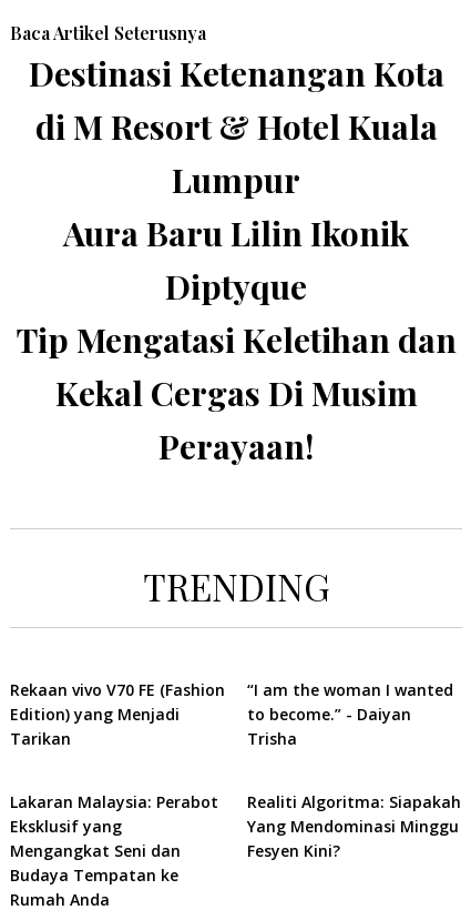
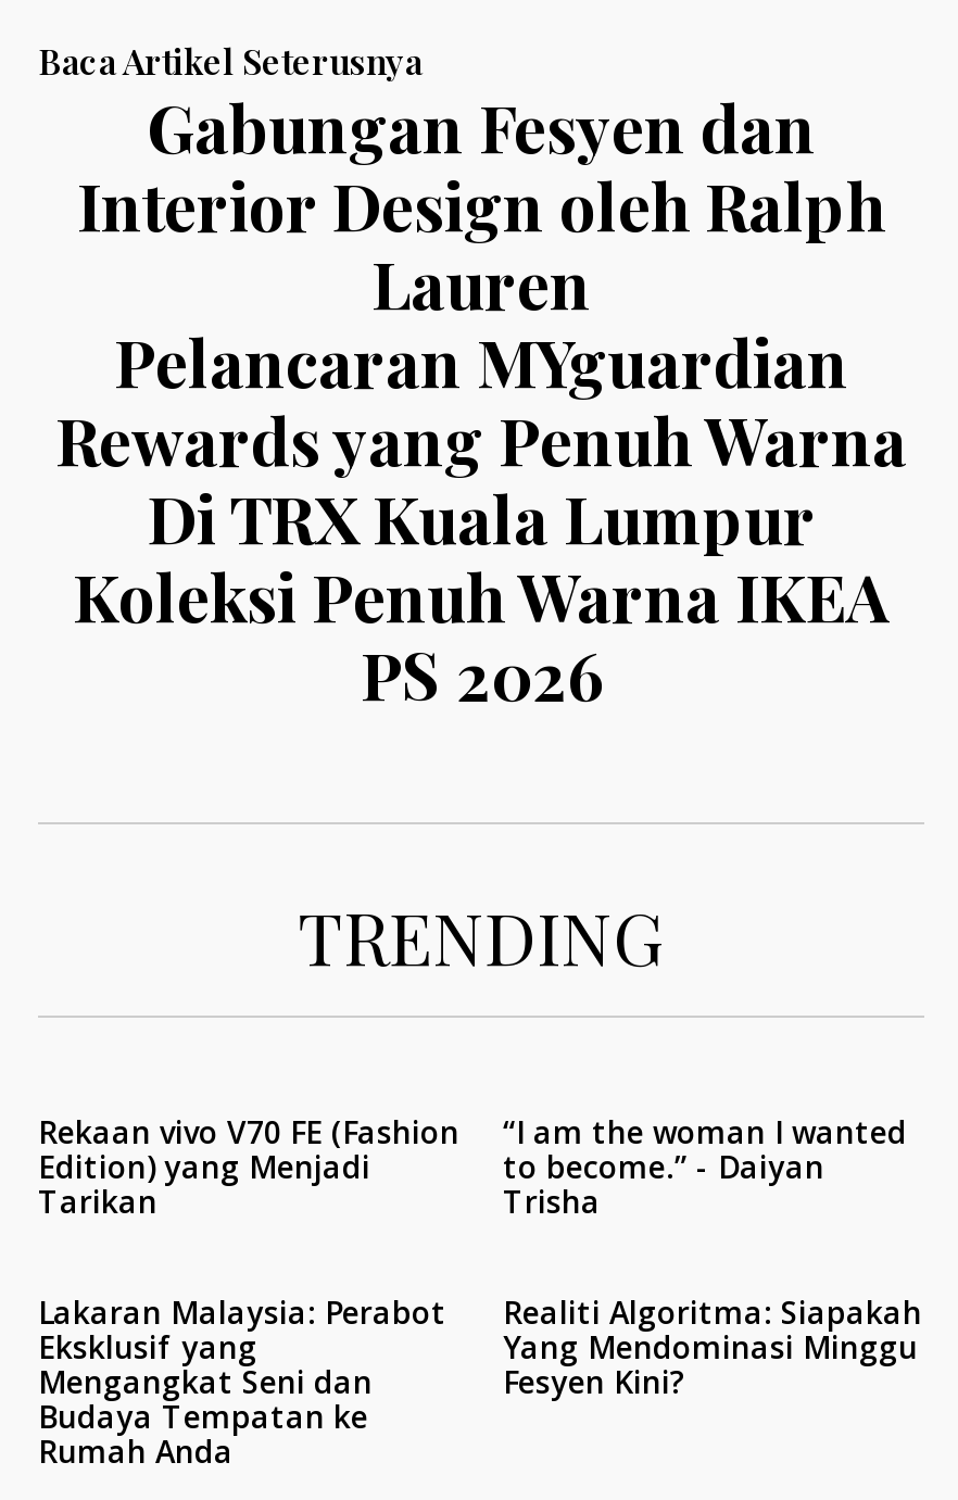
- Destinasi Ketenangan Kota
- di M Resort & Hotel Kuala
- Lumpur
- Aura Baru Lilin Ikonik
- Diptyque
- Tip Mengatasi Keletihan dan
- Kekal Cergas Di Musim
- Perayaan!
+ Gabungan Fesyen dan
+ Interior Design oleh Ralph
+ Lauren
+ Pelancaran MYguardian
+ Rewards yang Penuh Warna
+ Di TRX Kuala Lumpur
+ Koleksi Penuh Warna IKEA
+ PS 2026
